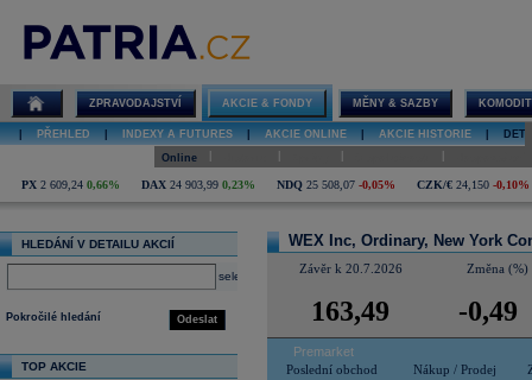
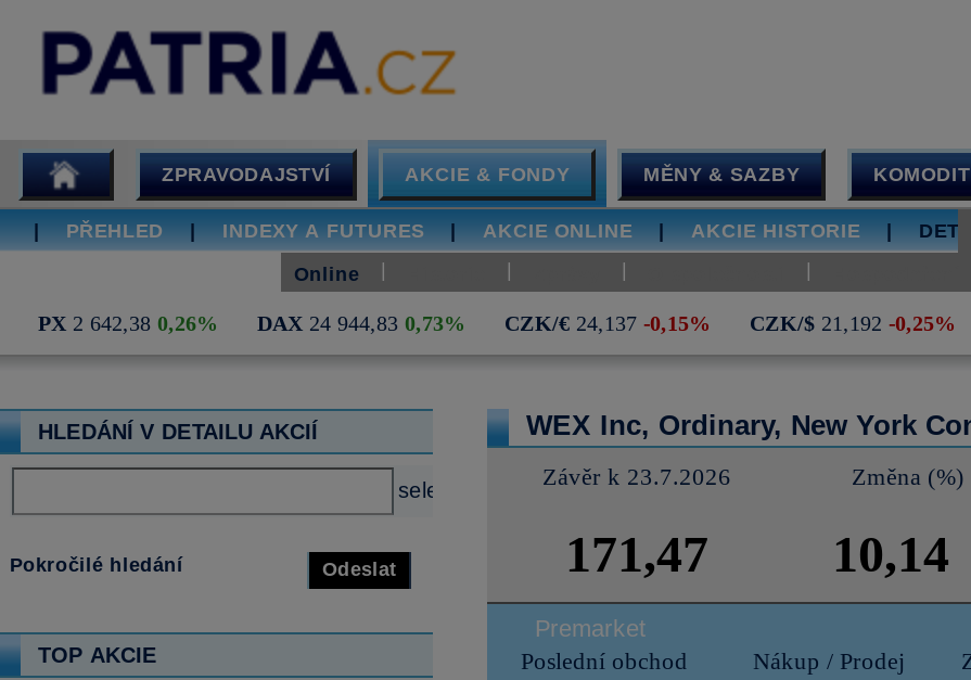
- PX 2 609,24 0,66%
- DAX 24 903,99 0,23%
- NDQ 25 508,07 -0,05%
- CZK/€ 24,150 -0,10%
+ PX 2 642,38 0,26%
+ DAX 24 944,83 0,73%
+ CZK/€ 24,137 -0,15%
+ CZK/$ 21,192 -0,25%

- Závěr k 20.7.2026
+ Závěr k 23.7.2026

- 163,49
+ 171,47

- -0,49
+ 10,14
